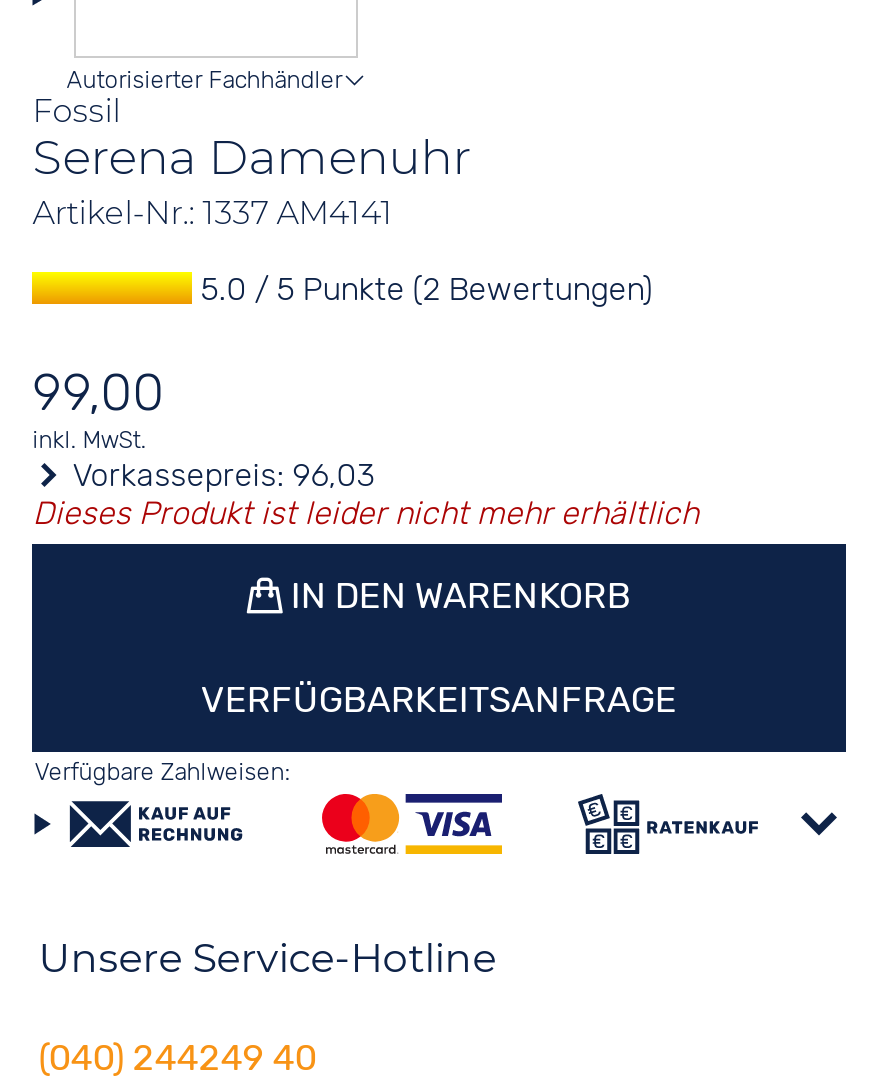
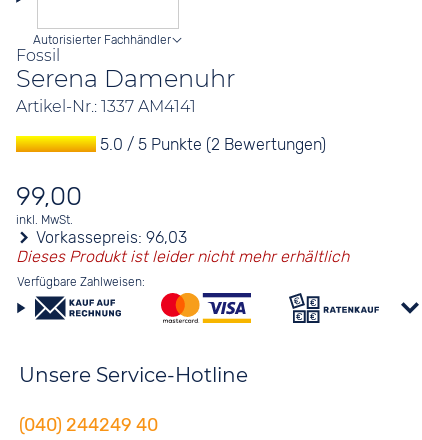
- [image]
- IN DEN WARENKORB
- VERFÜGBARKEITSANFRAGE
